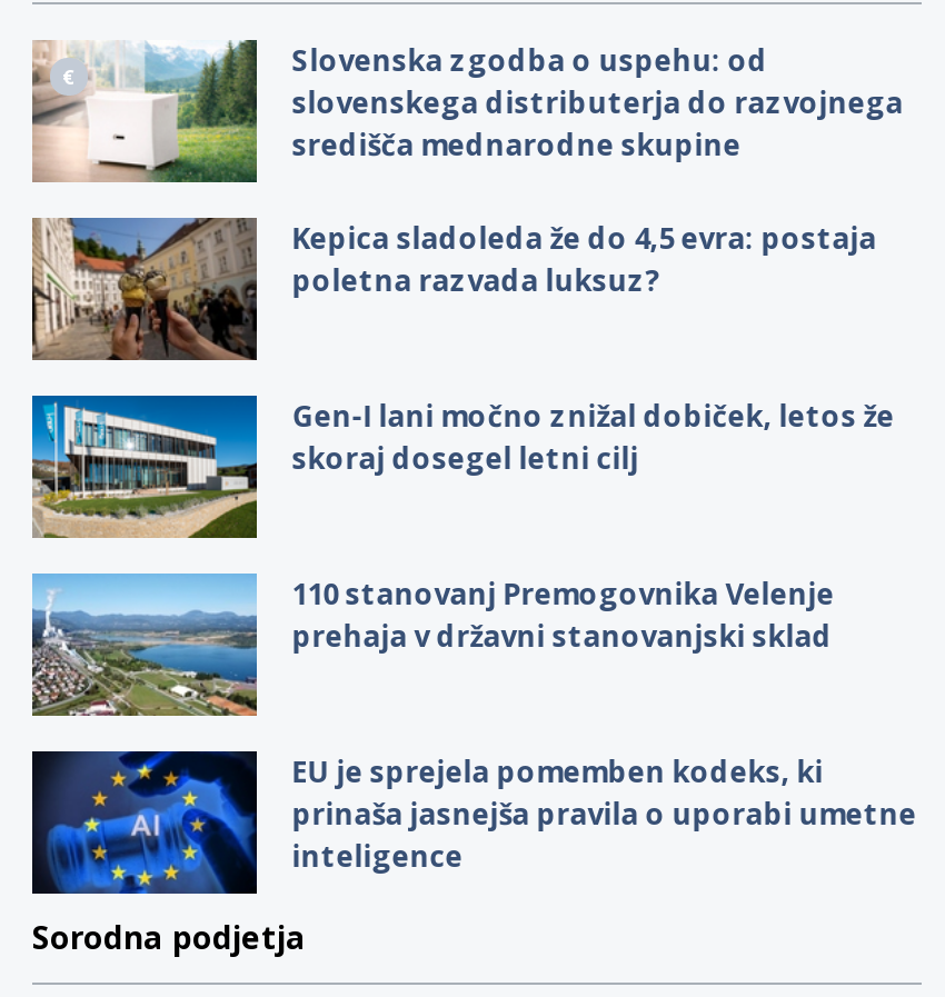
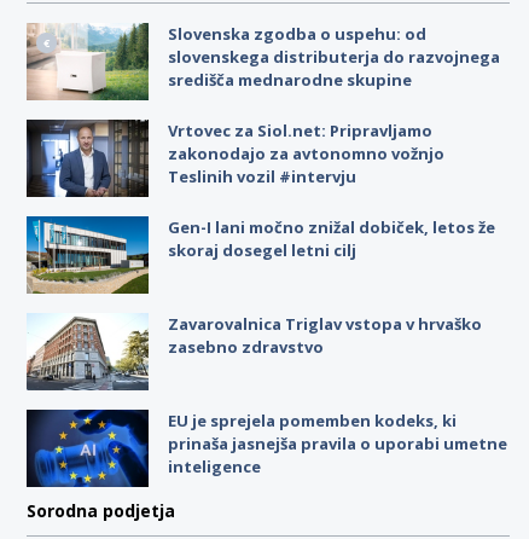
- [image]
- Kepica sladoleda že do 4,5 evra: postaja
- poletna razvada luksuz?
+ [image]
+ Vrtovec za Siol.net: Pripravljamo
+ zakonodajo za avtonomno vožnjo
+ Teslinih vozil #intervju

- [image]
- 110 stanovanj Premogovnika Velenje
- prehaja v državni stanovanjski sklad
+ [image]
+ Zavarovalnica Triglav vstopa v hrvaško
+ zasebno zdravstvo
